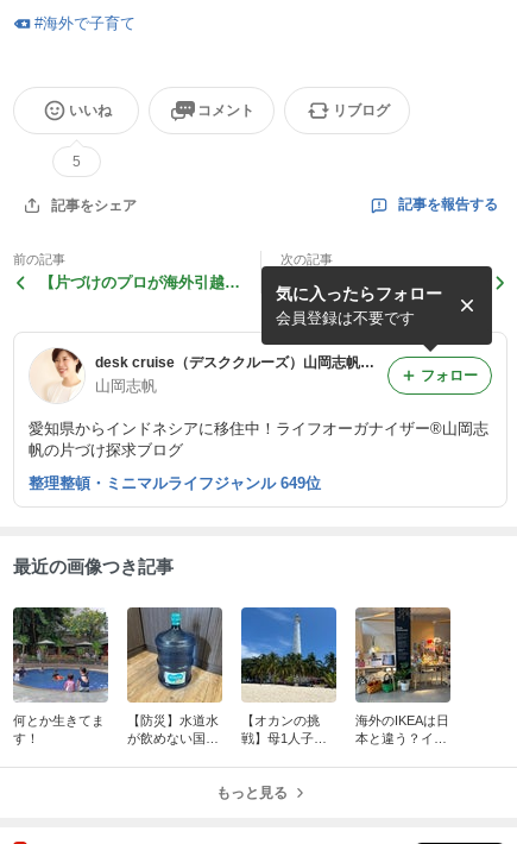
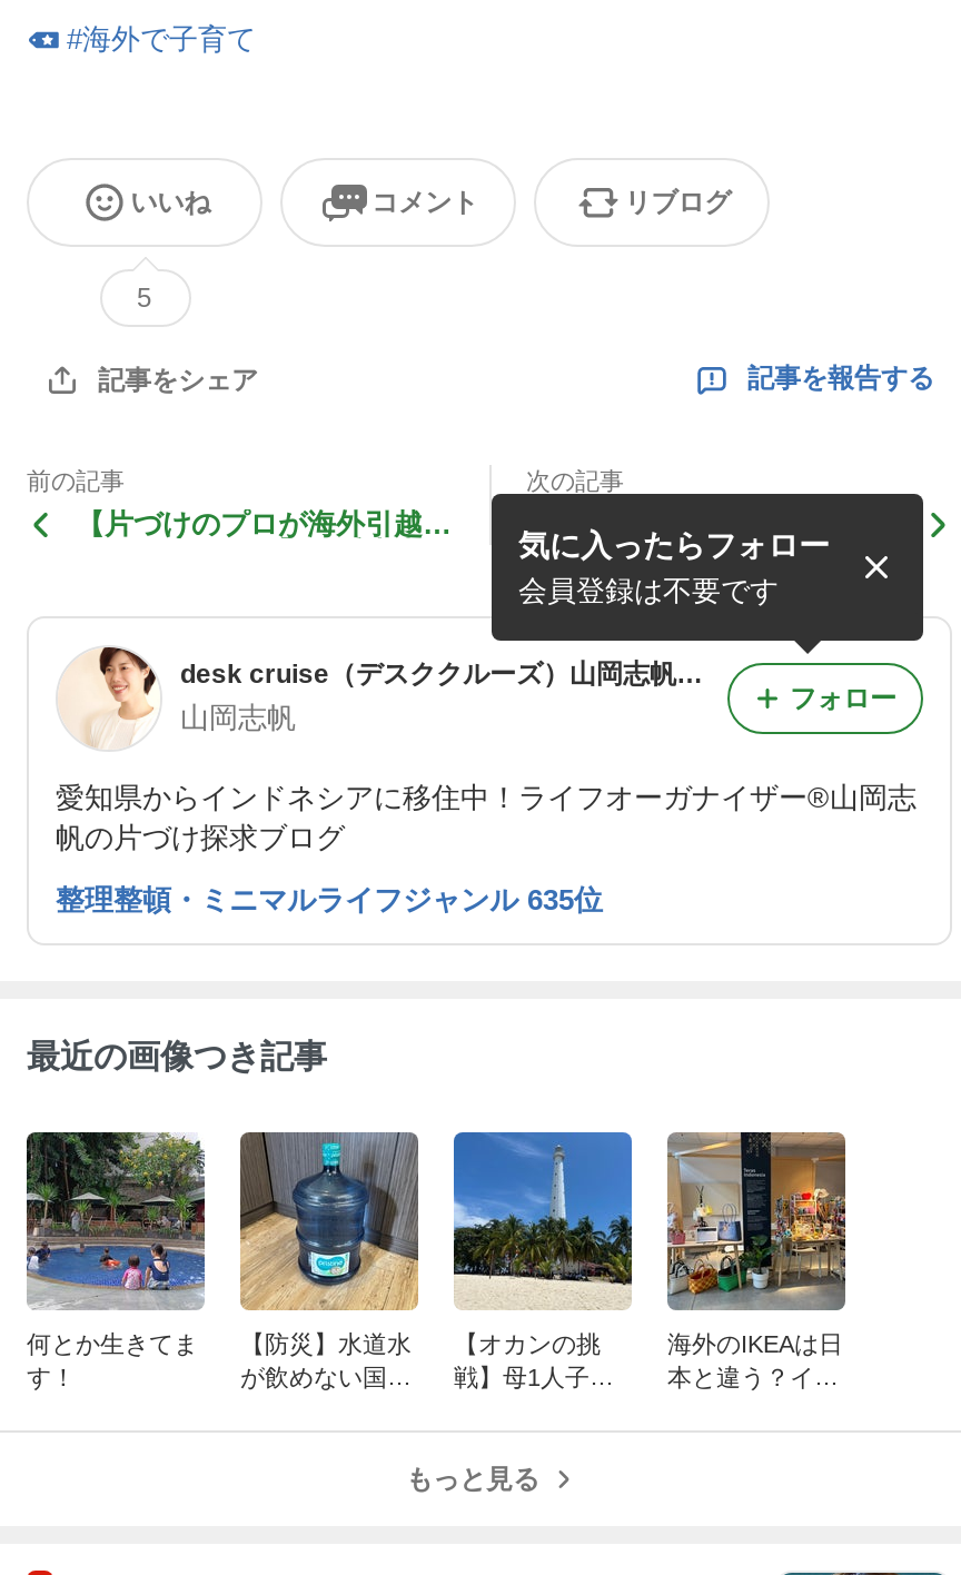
- 整理整頓・ミニマルライフジャンル 649位
+ 整理整頓・ミニマルライフジャンル 635位
